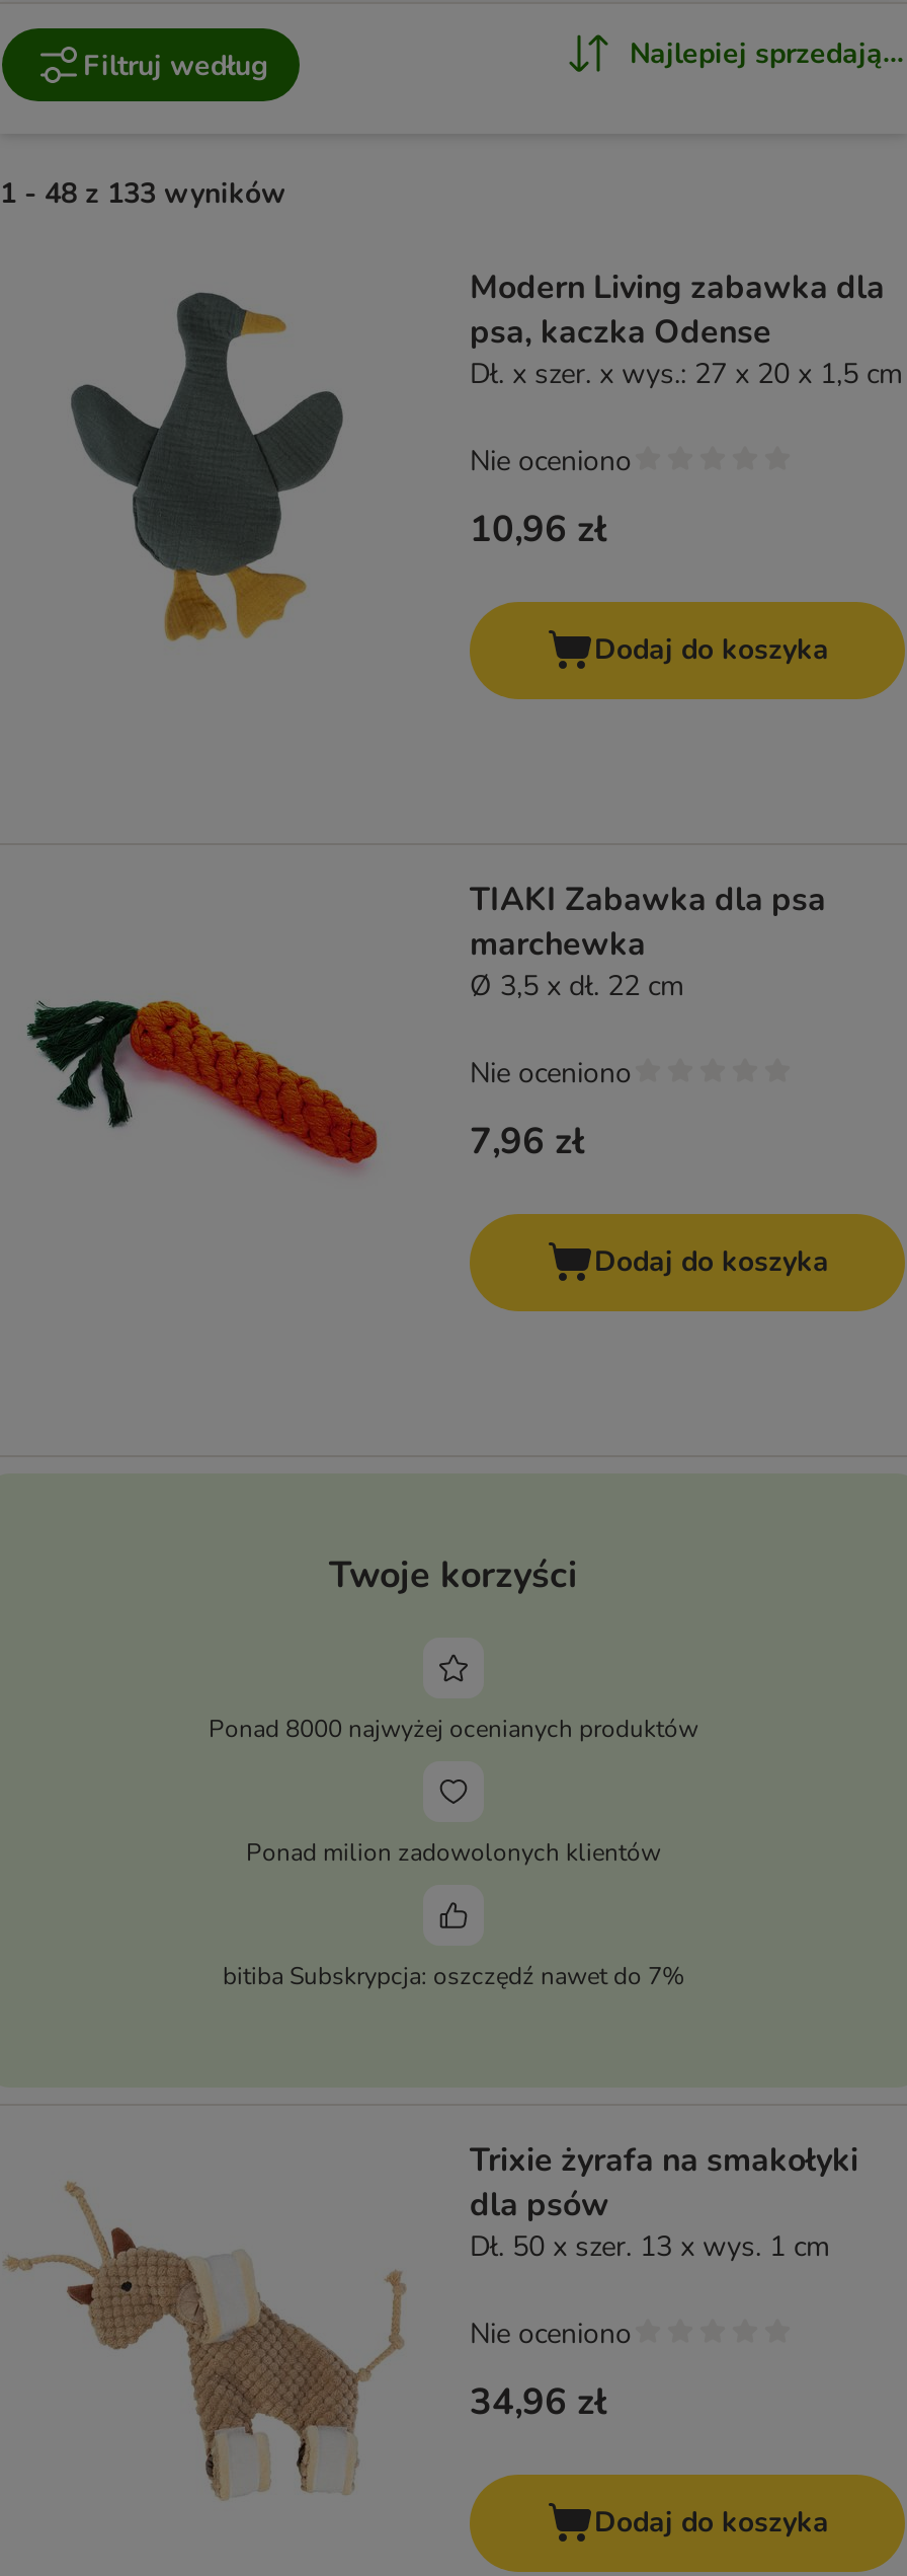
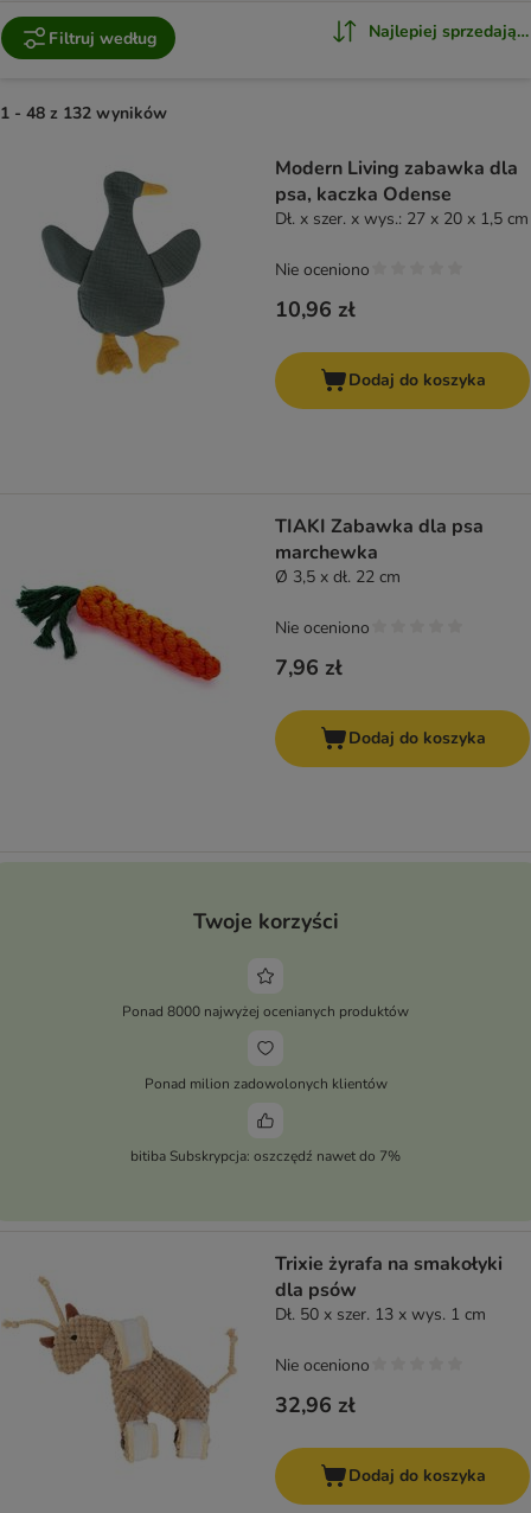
- 1 - 48 z 133 wyników
+ 1 - 48 z 132 wyników

- 34,96 zł
+ 32,96 zł
